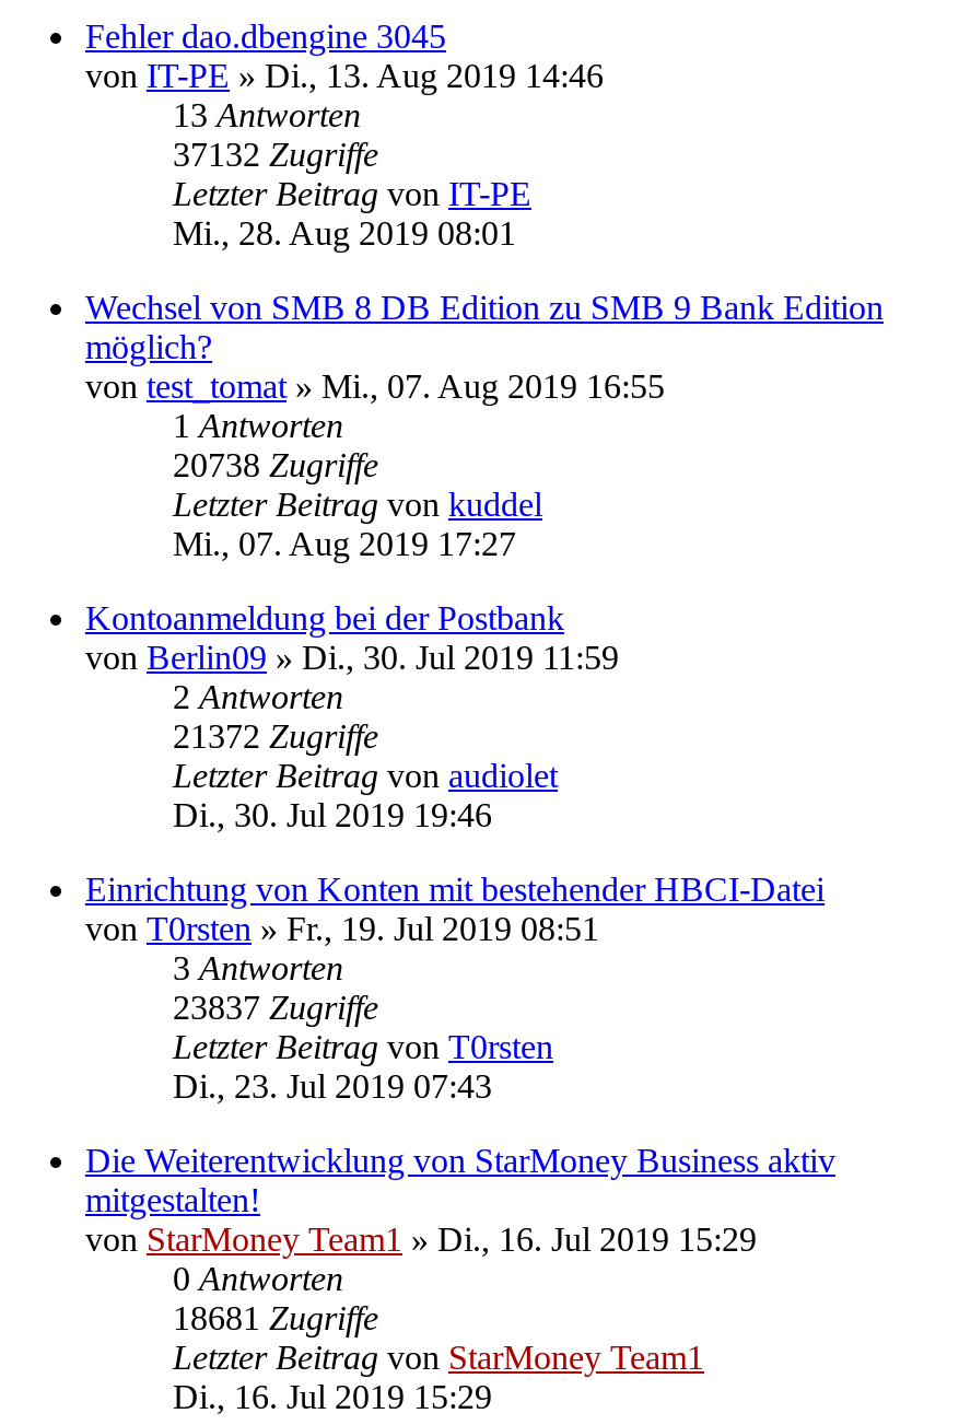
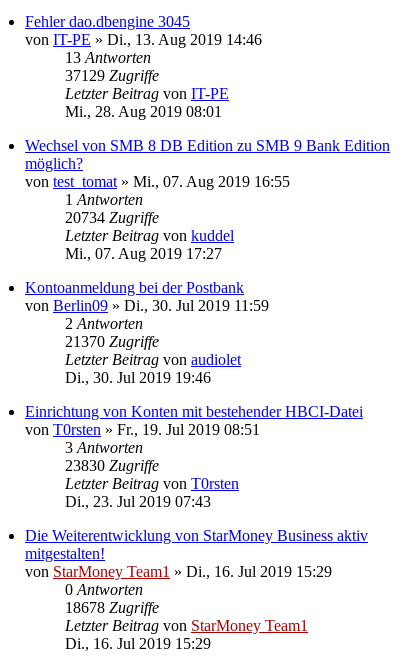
- 37132 Zugriffe
+ 37129 Zugriffe

- 20738 Zugriffe
+ 20734 Zugriffe

- 21372 Zugriffe
+ 21370 Zugriffe

- 23837 Zugriffe
+ 23830 Zugriffe

- 18681 Zugriffe
+ 18678 Zugriffe
